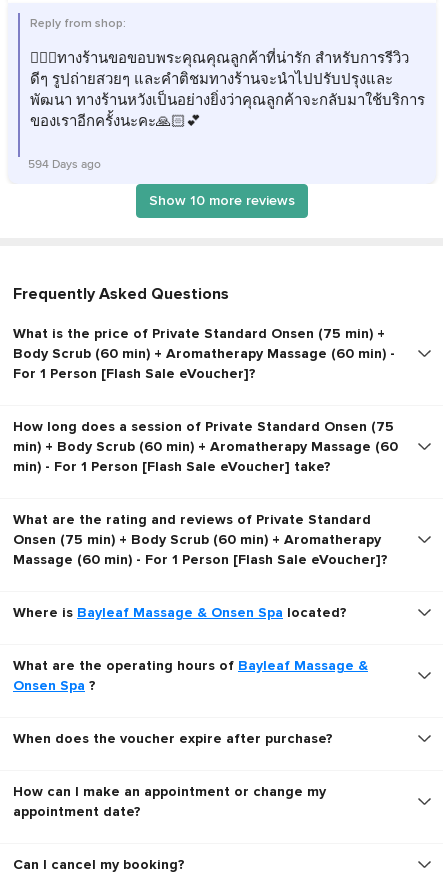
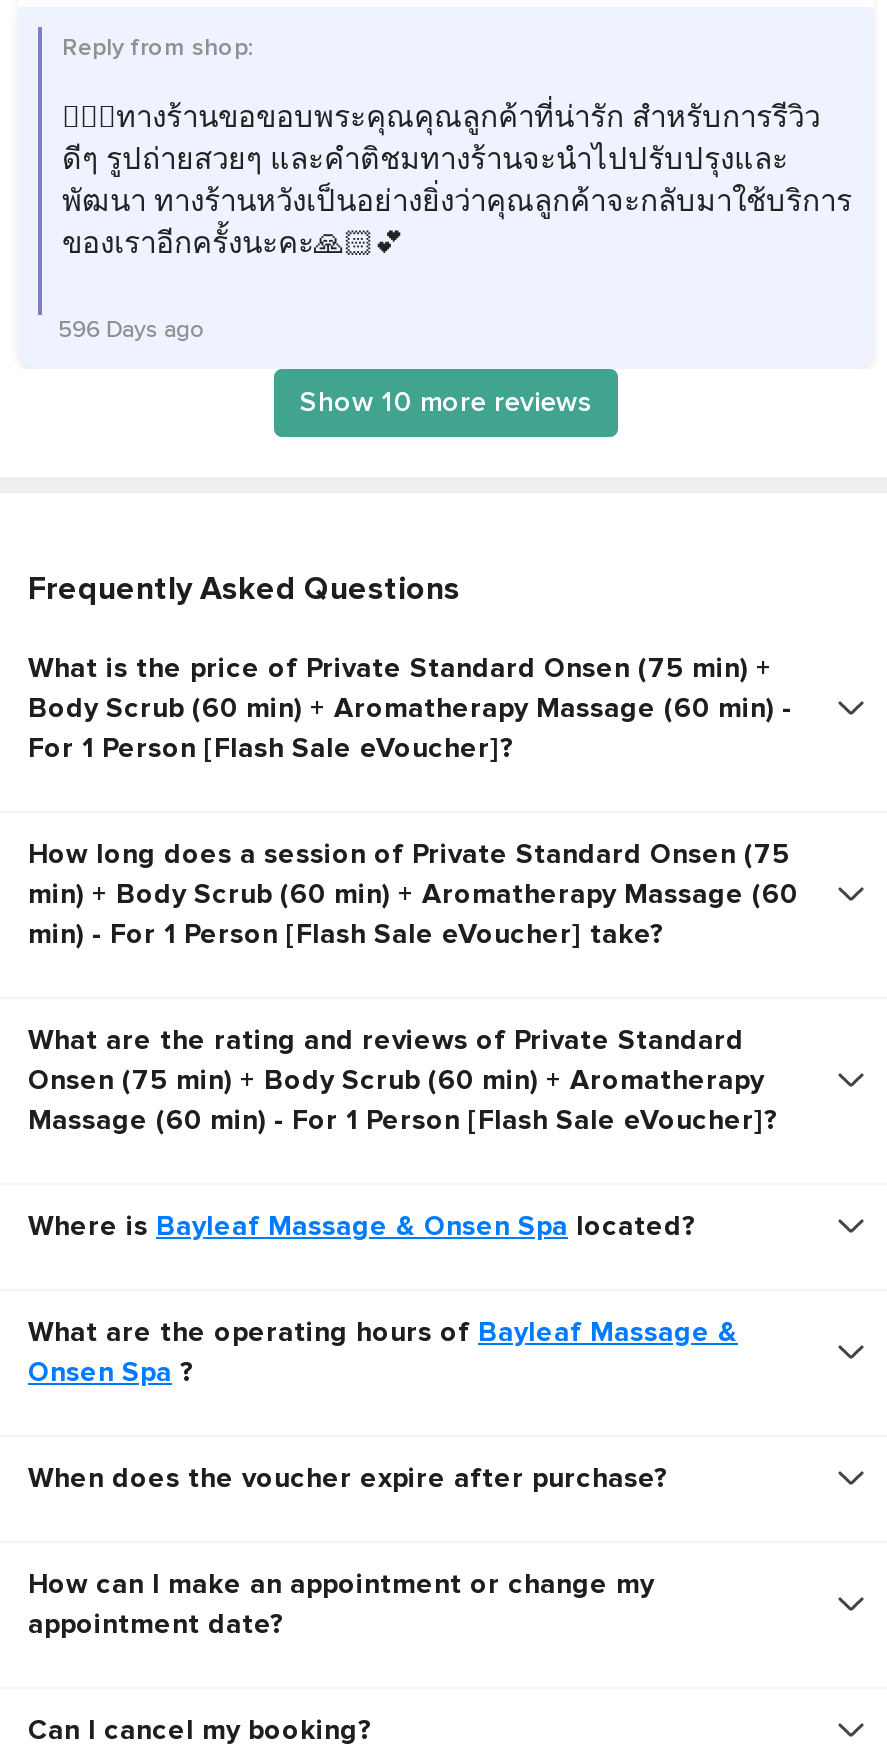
- 594 Days ago
+ 596 Days ago
